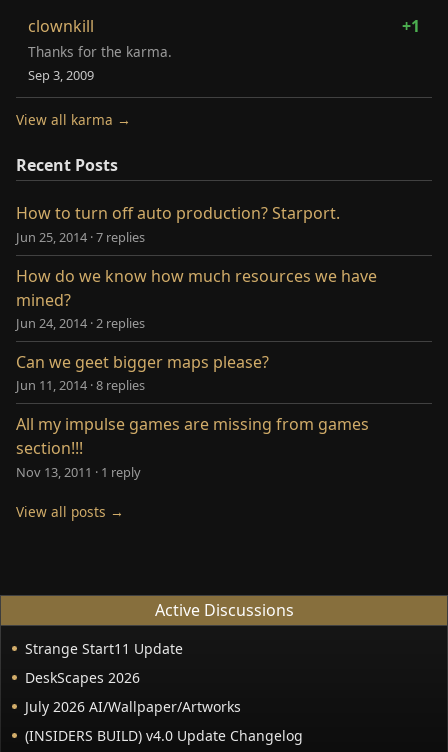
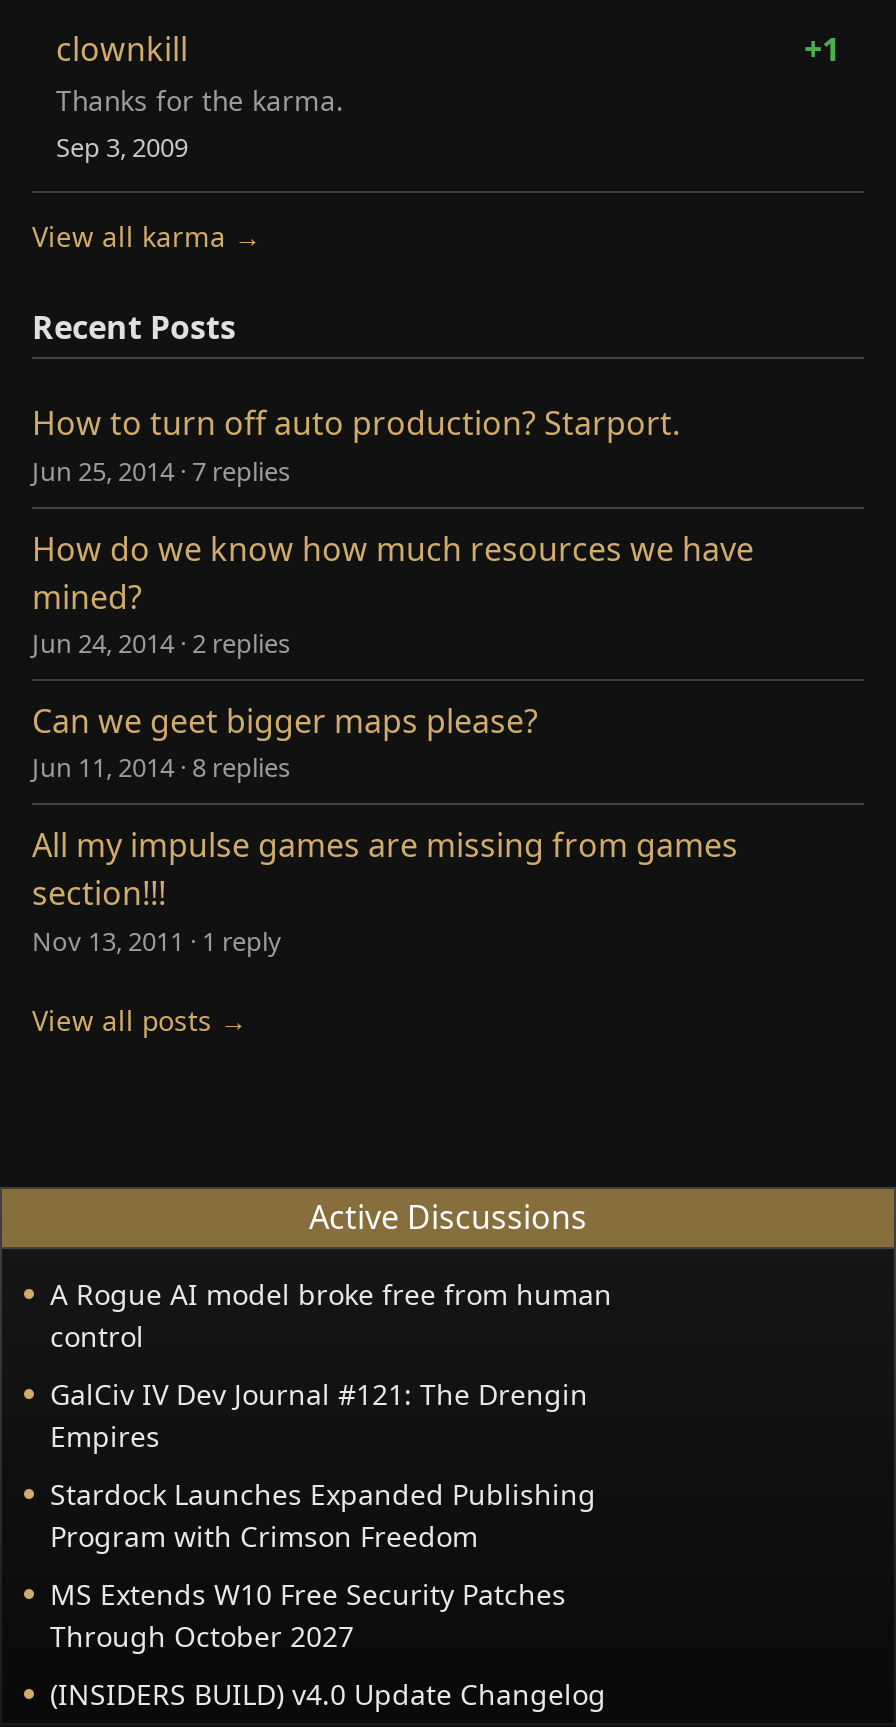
- Strange Start11 Update
- DeskScapes 2026
- July 2026 AI/Wallpaper/Artworks
+ A Rogue AI model broke free from human
+ control
+ GalCiv IV Dev Journal #121: The Drengin
+ Empires
+ Stardock Launches Expanded Publishing
+ Program with Crimson Freedom
+ MS Extends W10 Free Security Patches
+ Through October 2027
